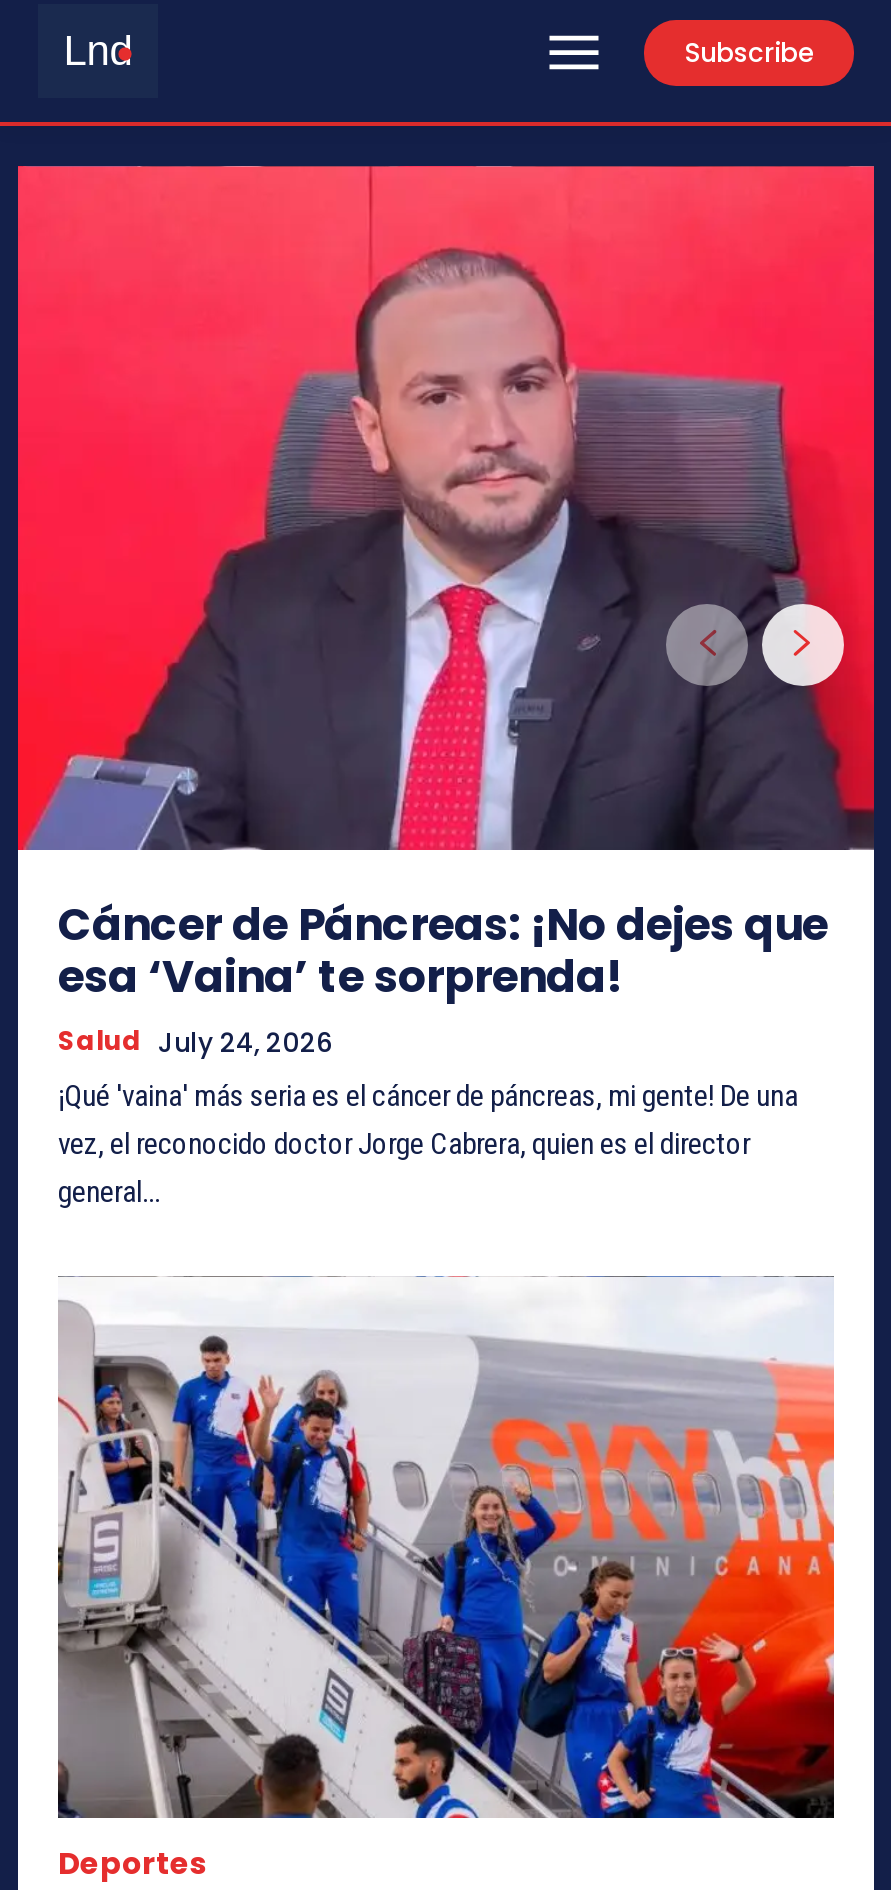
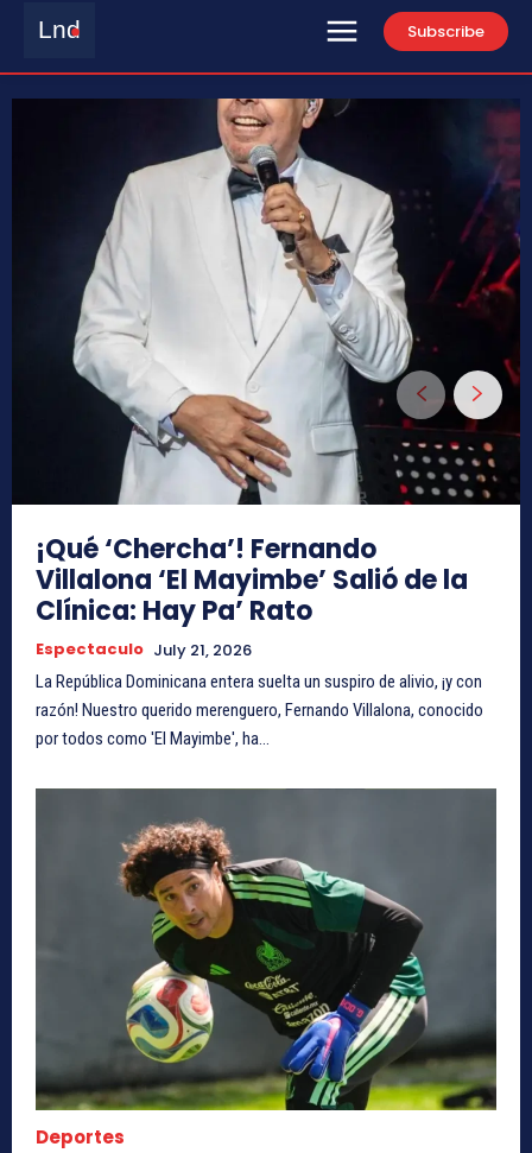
- [image]
- Cáncer de Páncreas: ¡No dejes que
- esa ‘Vaina’ te sorprenda!
- Salud July 24, 2026
- ¡Qué 'vaina' más seria es el cáncer de páncreas, mi gente! De una
- vez, el reconocido doctor Jorge Cabrera, quien es el director
- general...
+ [image]
+ ¡Qué ‘Chercha’! Fernando
+ Villalona ‘El Mayimbe’ Salió de la
+ Clínica: Hay Pa’ Rato
+ Espectaculo July 21, 2026
+ La República Dominicana entera suelta un suspiro de alivio, ¡y con
+ razón! Nuestro querido merenguero, Fernando Villalona, conocido
+ por todos como 'El Mayimbe', ha...

- [image]
+ [image]
